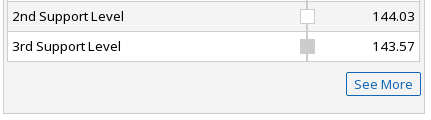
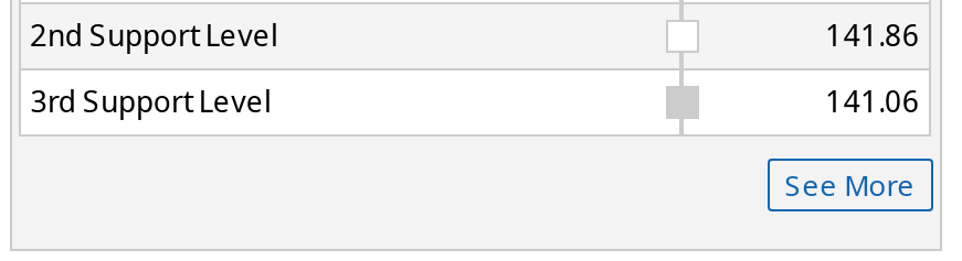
- 144.03
+ 141.86

- 143.57
+ 141.06
